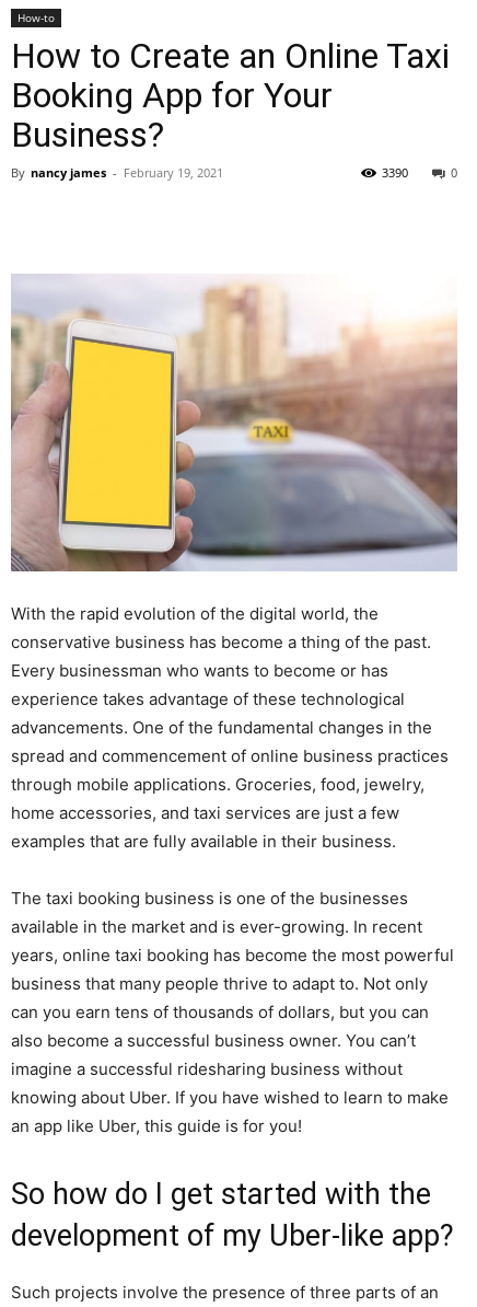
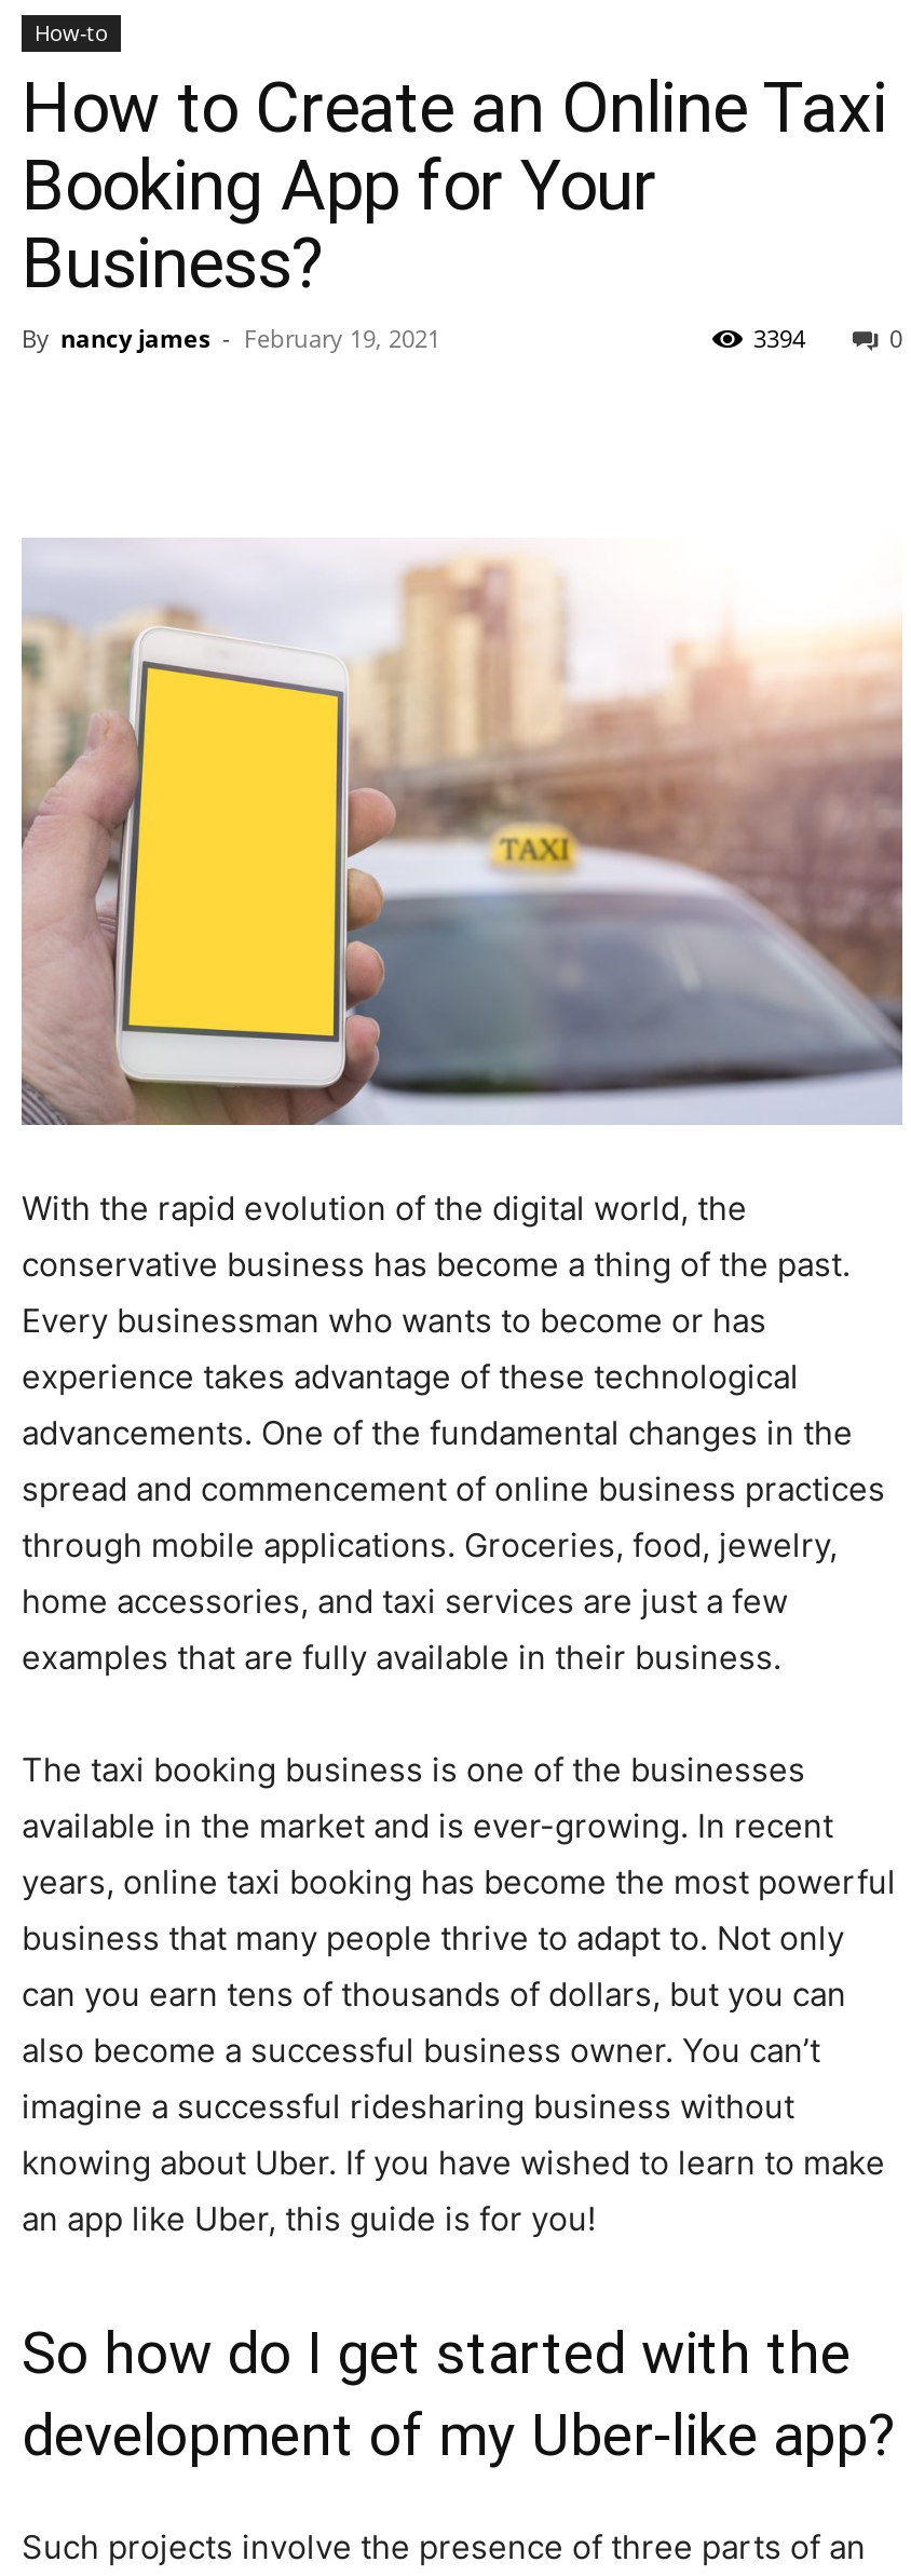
- 3390
+ 3394
